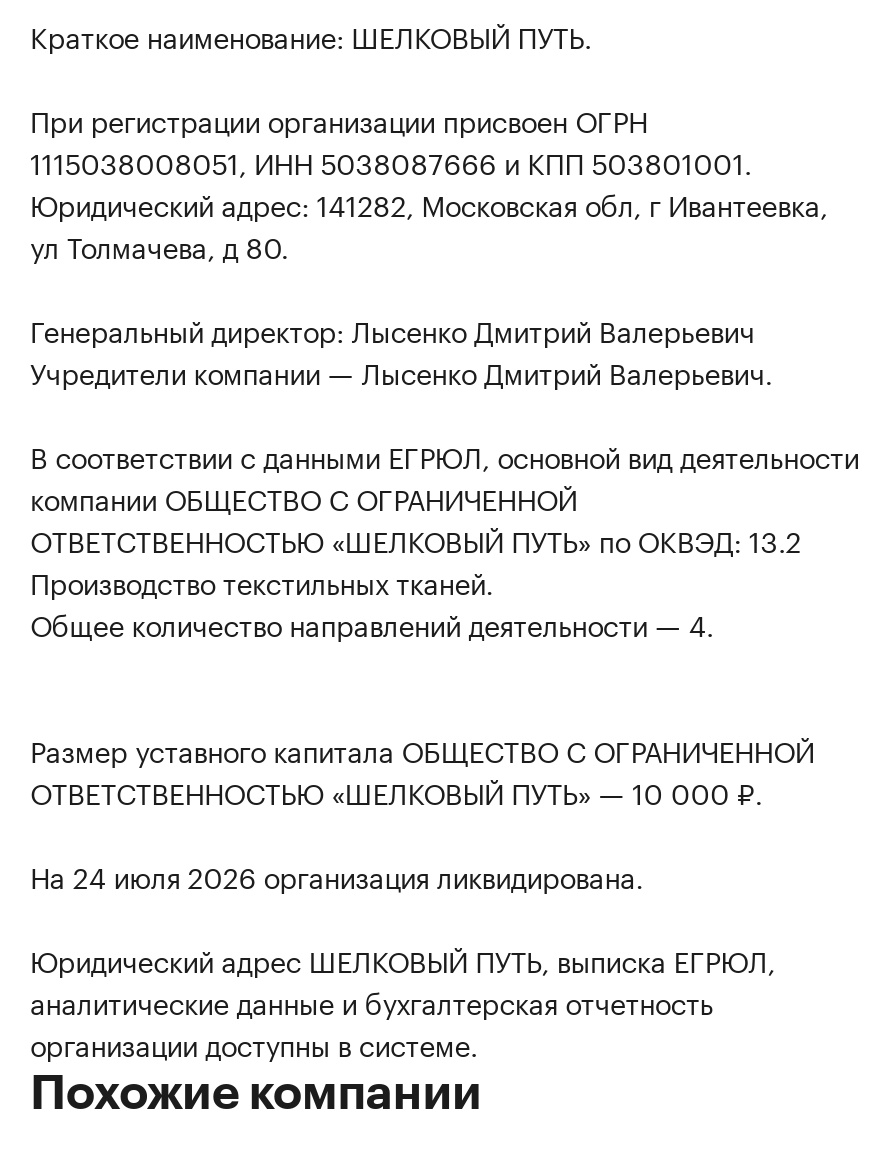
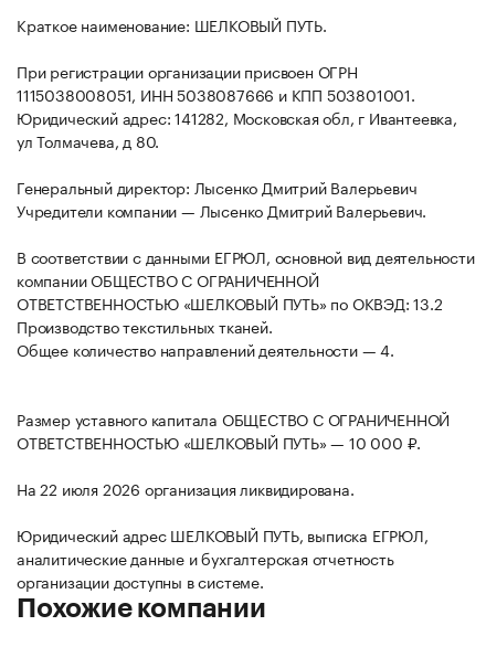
- На 24 июля 2026 организация ликвидирована.
+ На 22 июля 2026 организация ликвидирована.
